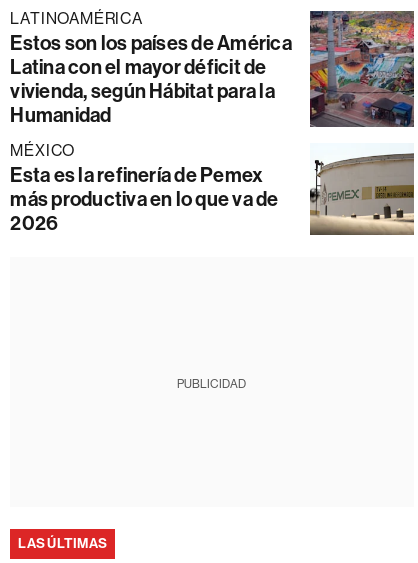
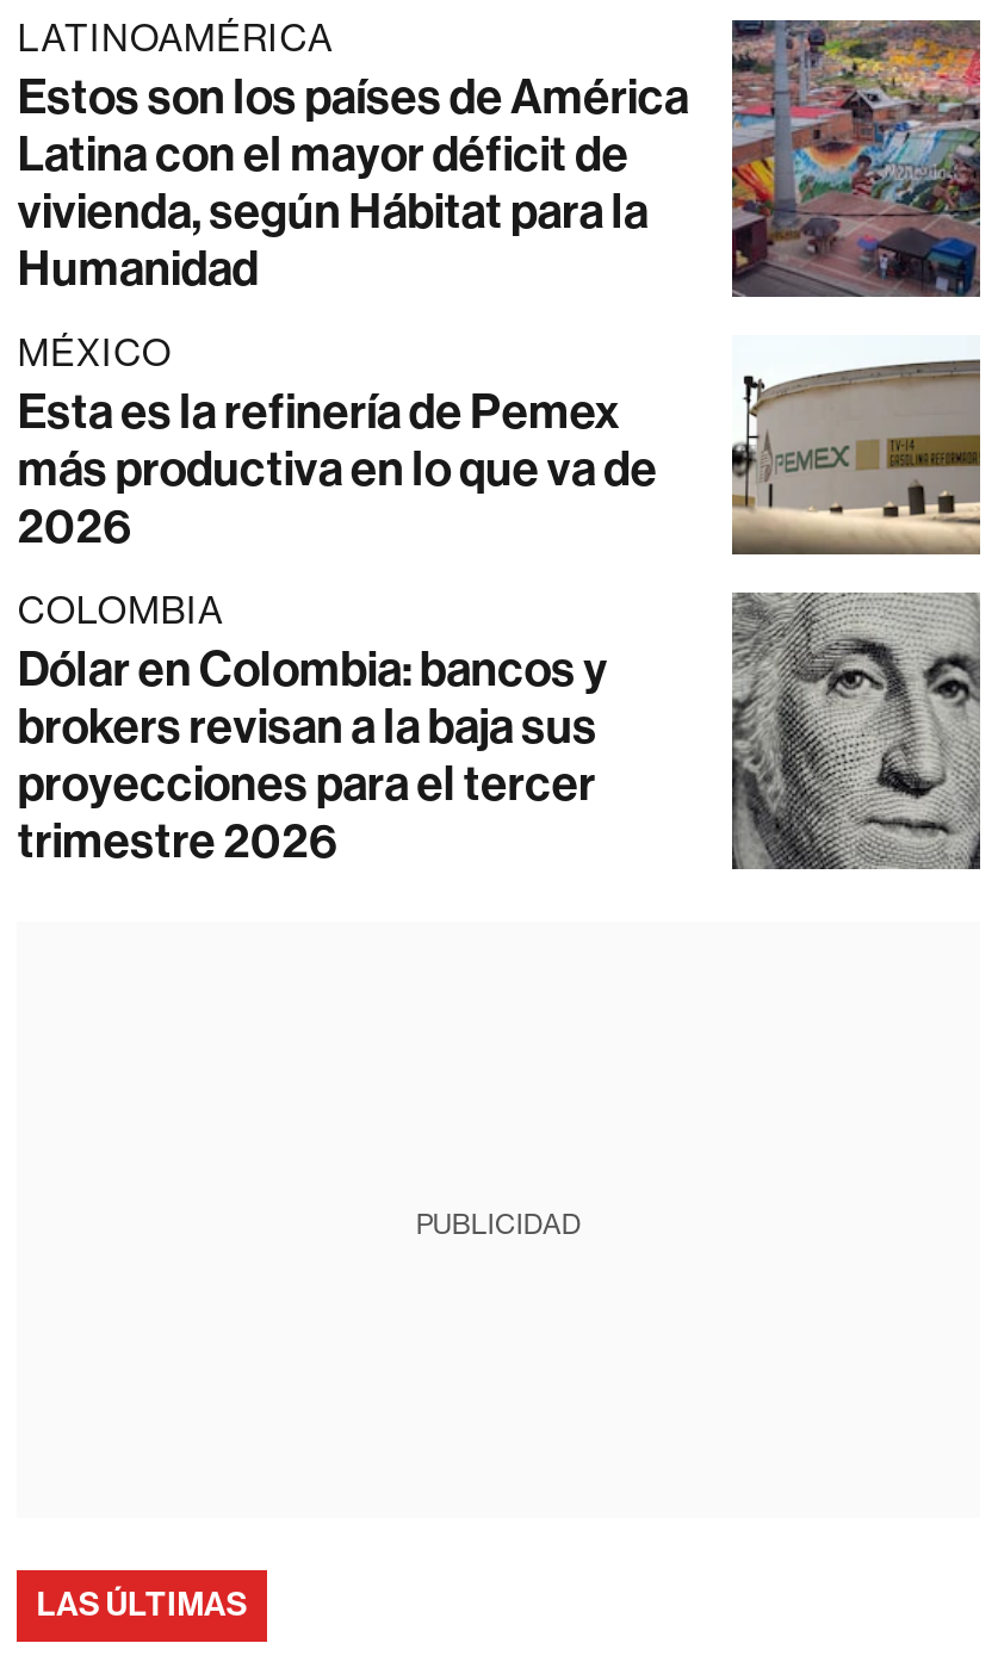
+ COLOMBIA
+ Dólar en Colombia: bancos y
+ brokers revisan a la baja sus
+ proyecciones para el tercer
+ trimestre 2026

+ [image]
